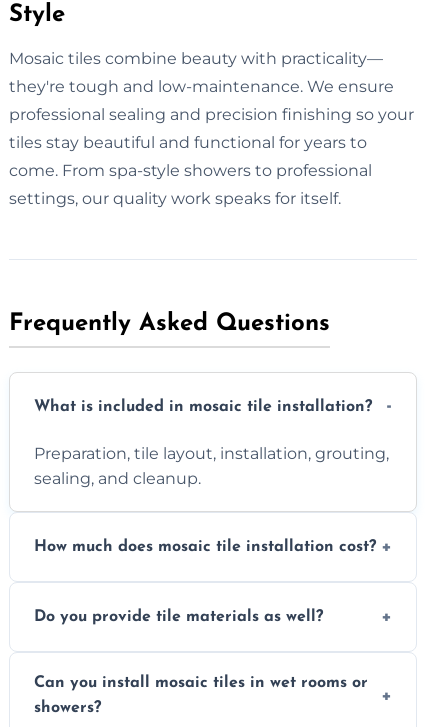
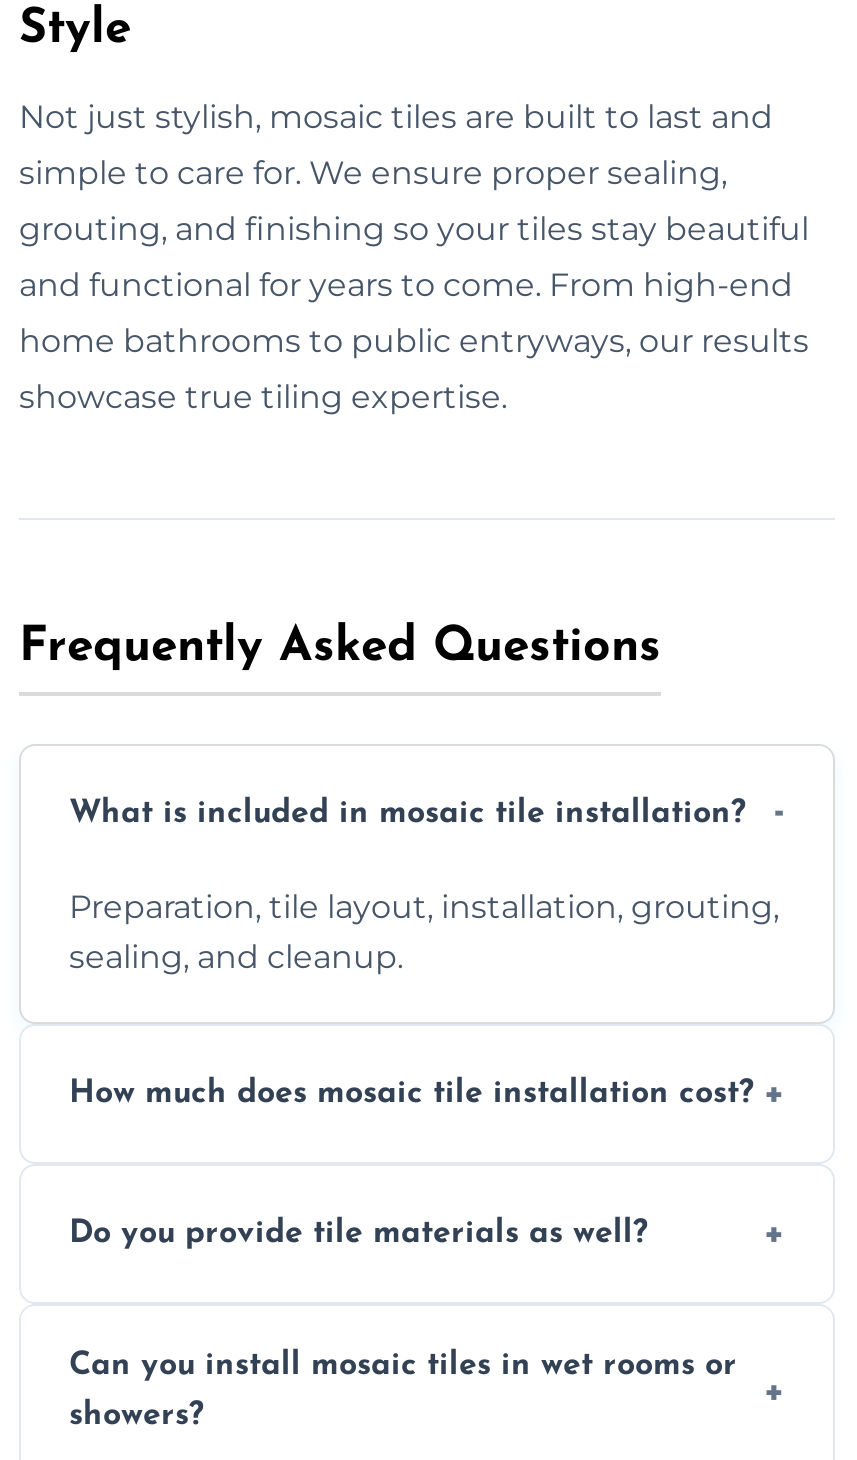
- Mosaic tiles combine beauty with practicality—
+ Not just stylish, mosaic tiles are built to last and

- they're tough and low-maintenance. We ensure
+ simple to care for. We ensure proper sealing,

- professional sealing and precision finishing so your
+ grouting, and finishing so your tiles stay beautiful

- tiles stay beautiful and functional for years to
+ and functional for years to come. From high-end

- come. From spa-style showers to professional
+ home bathrooms to public entryways, our results

- settings, our quality work speaks for itself.
+ showcase true tiling expertise.
